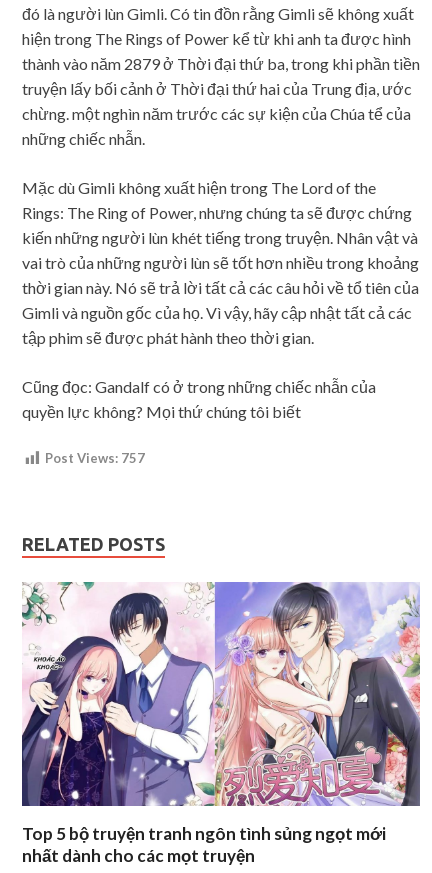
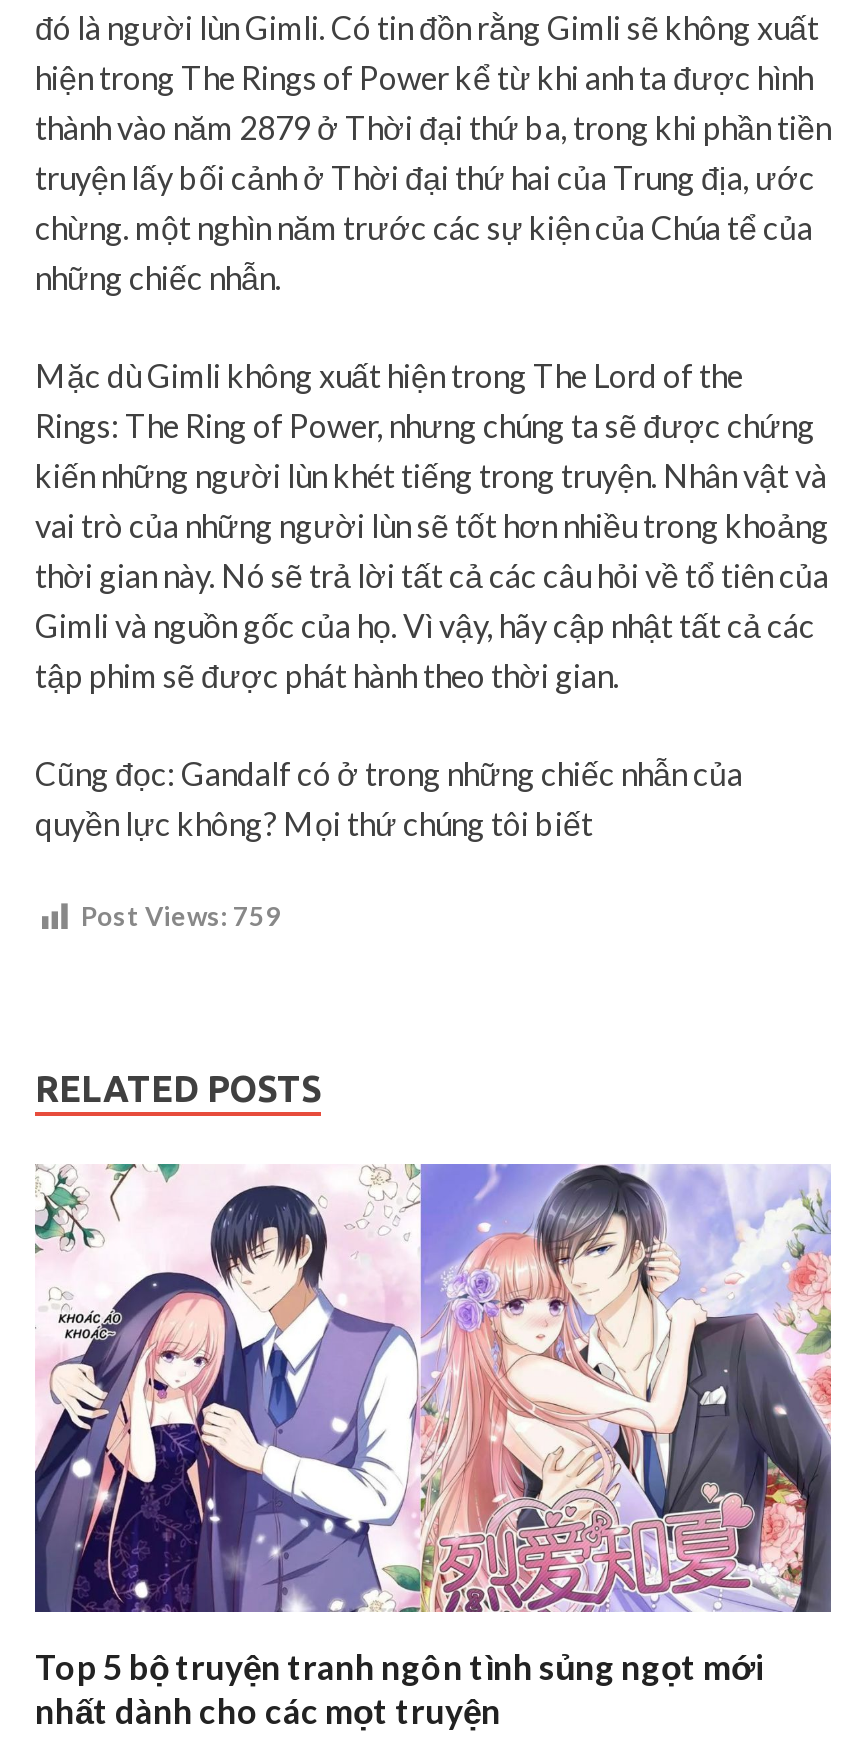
- Post Views: 757
+ Post Views: 759
